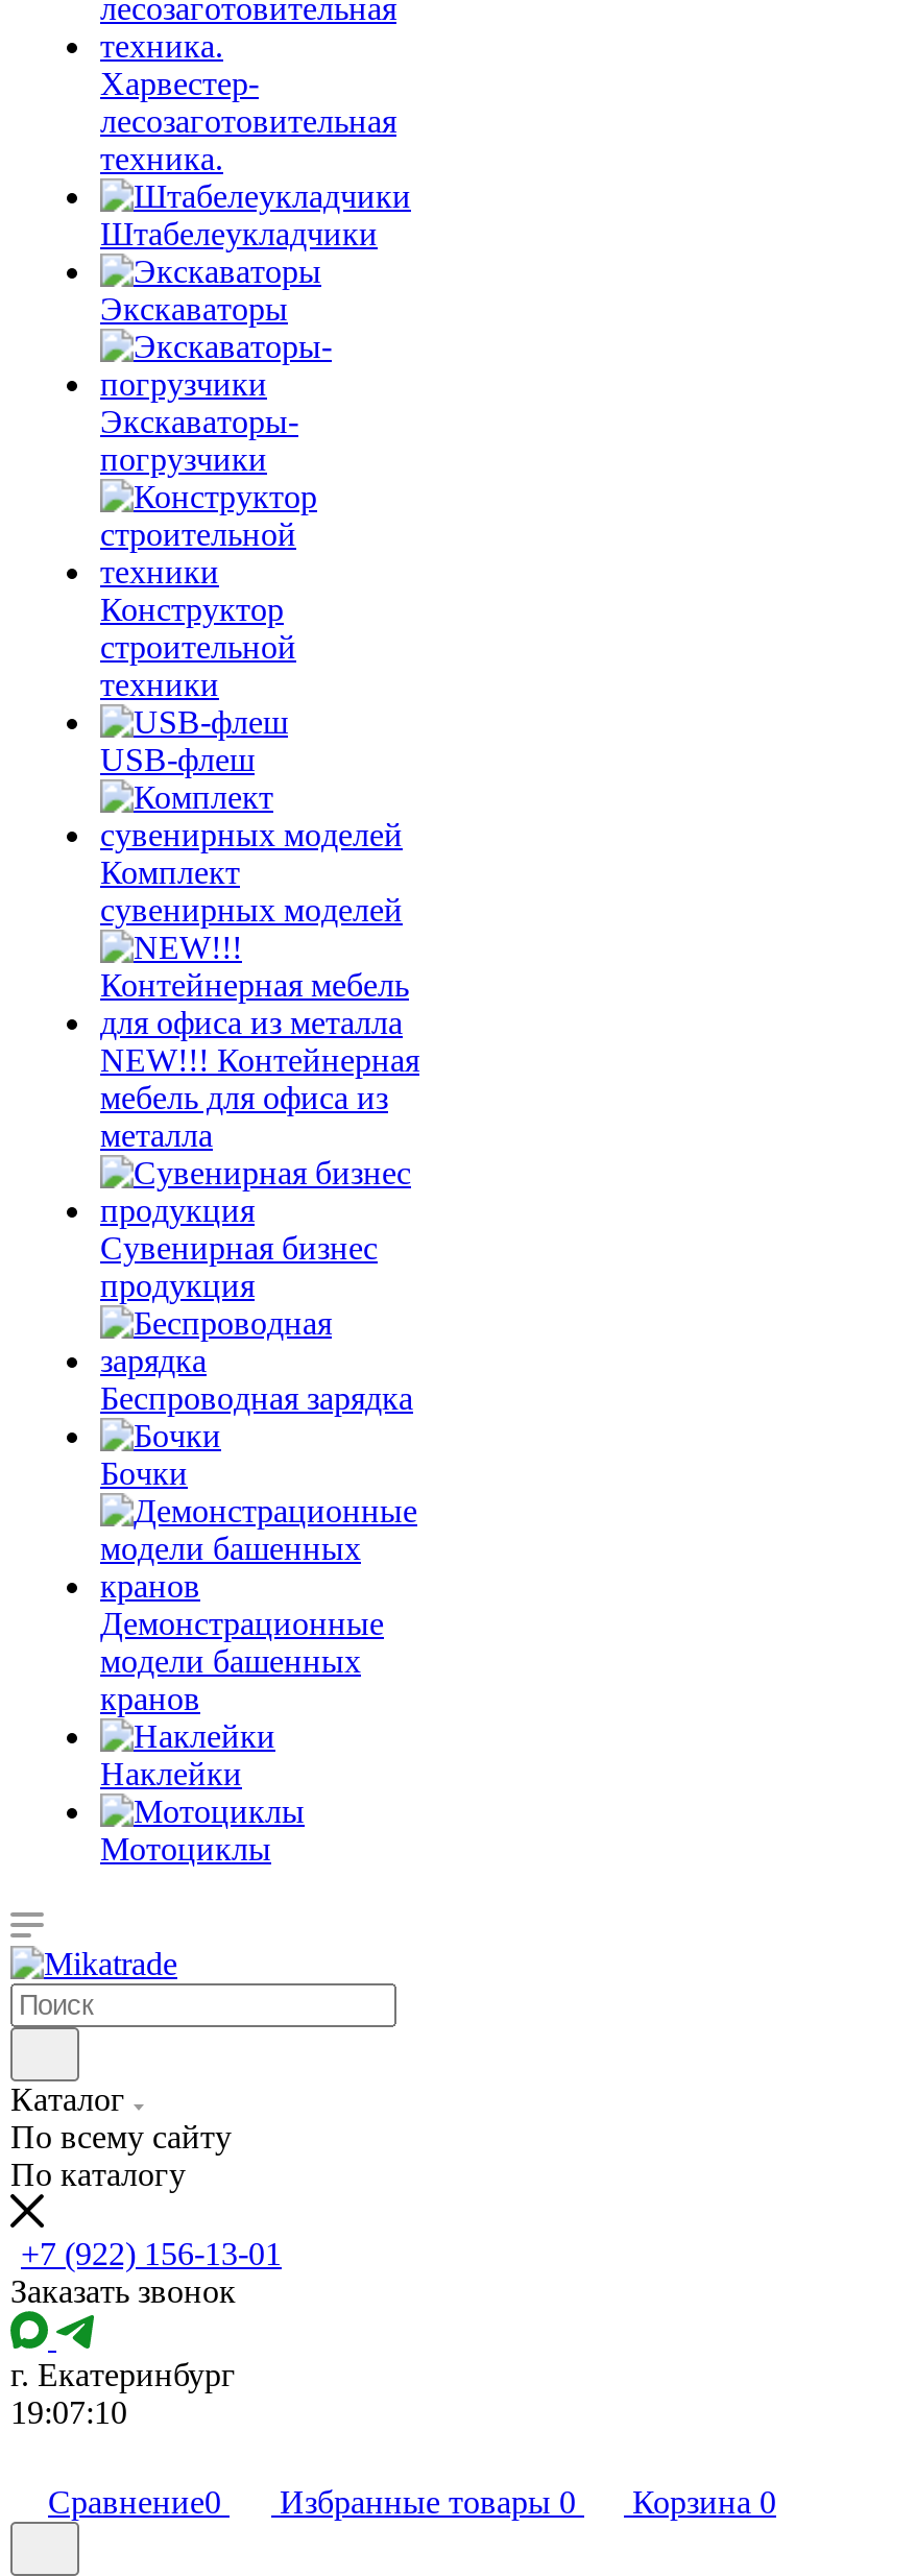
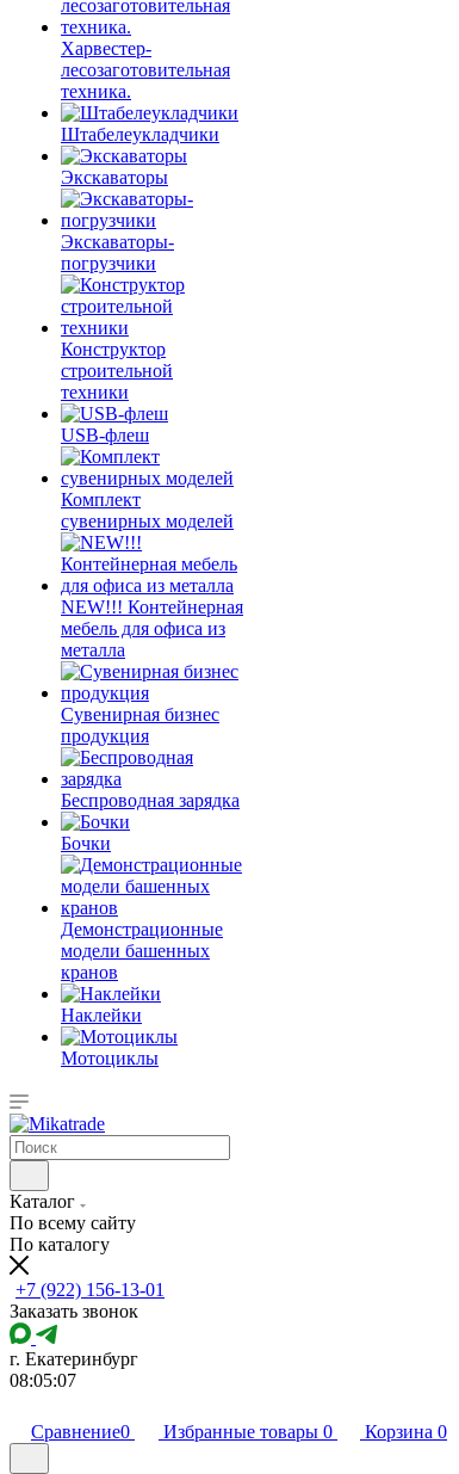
- 19:07:10
+ 08:05:07
